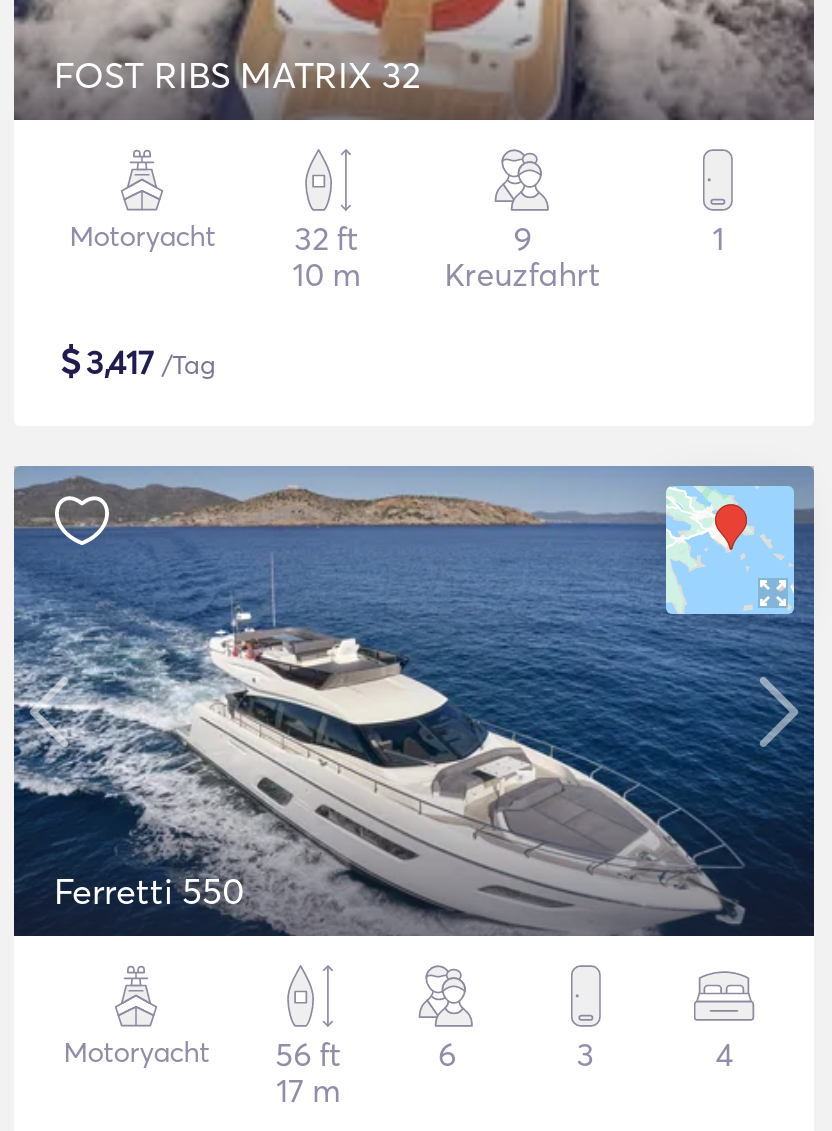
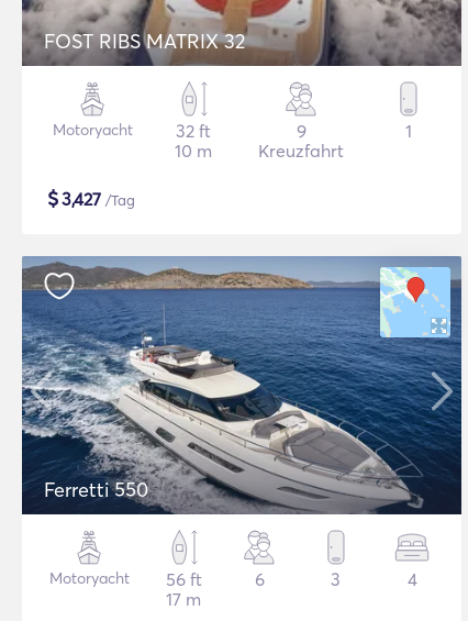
- $3,417 /Tag
+ $3,427 /Tag
